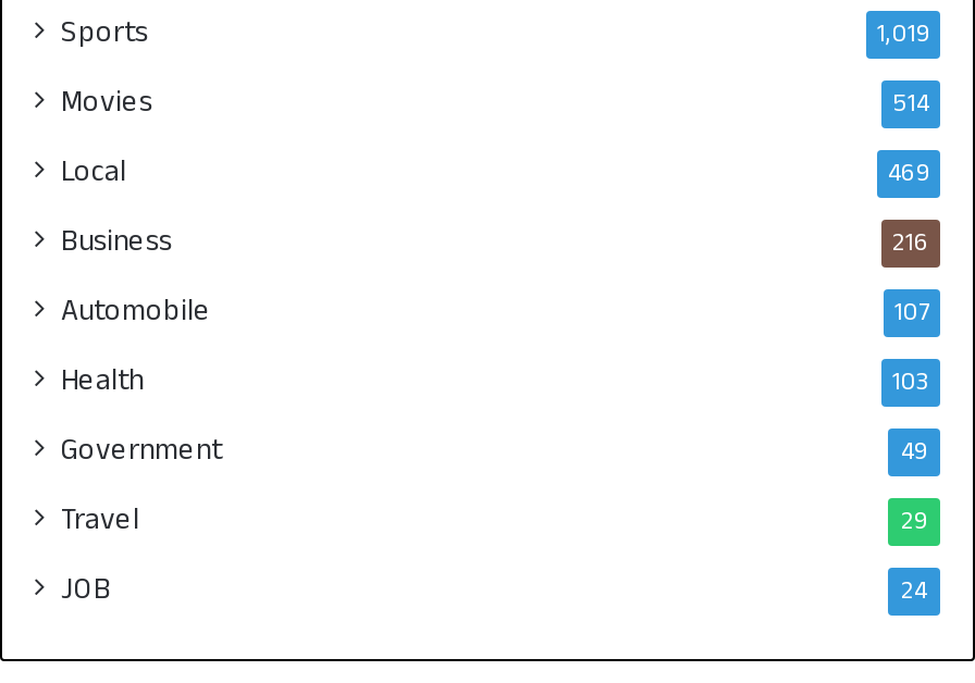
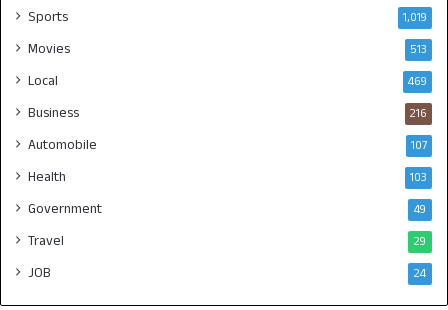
- 514
+ 513
